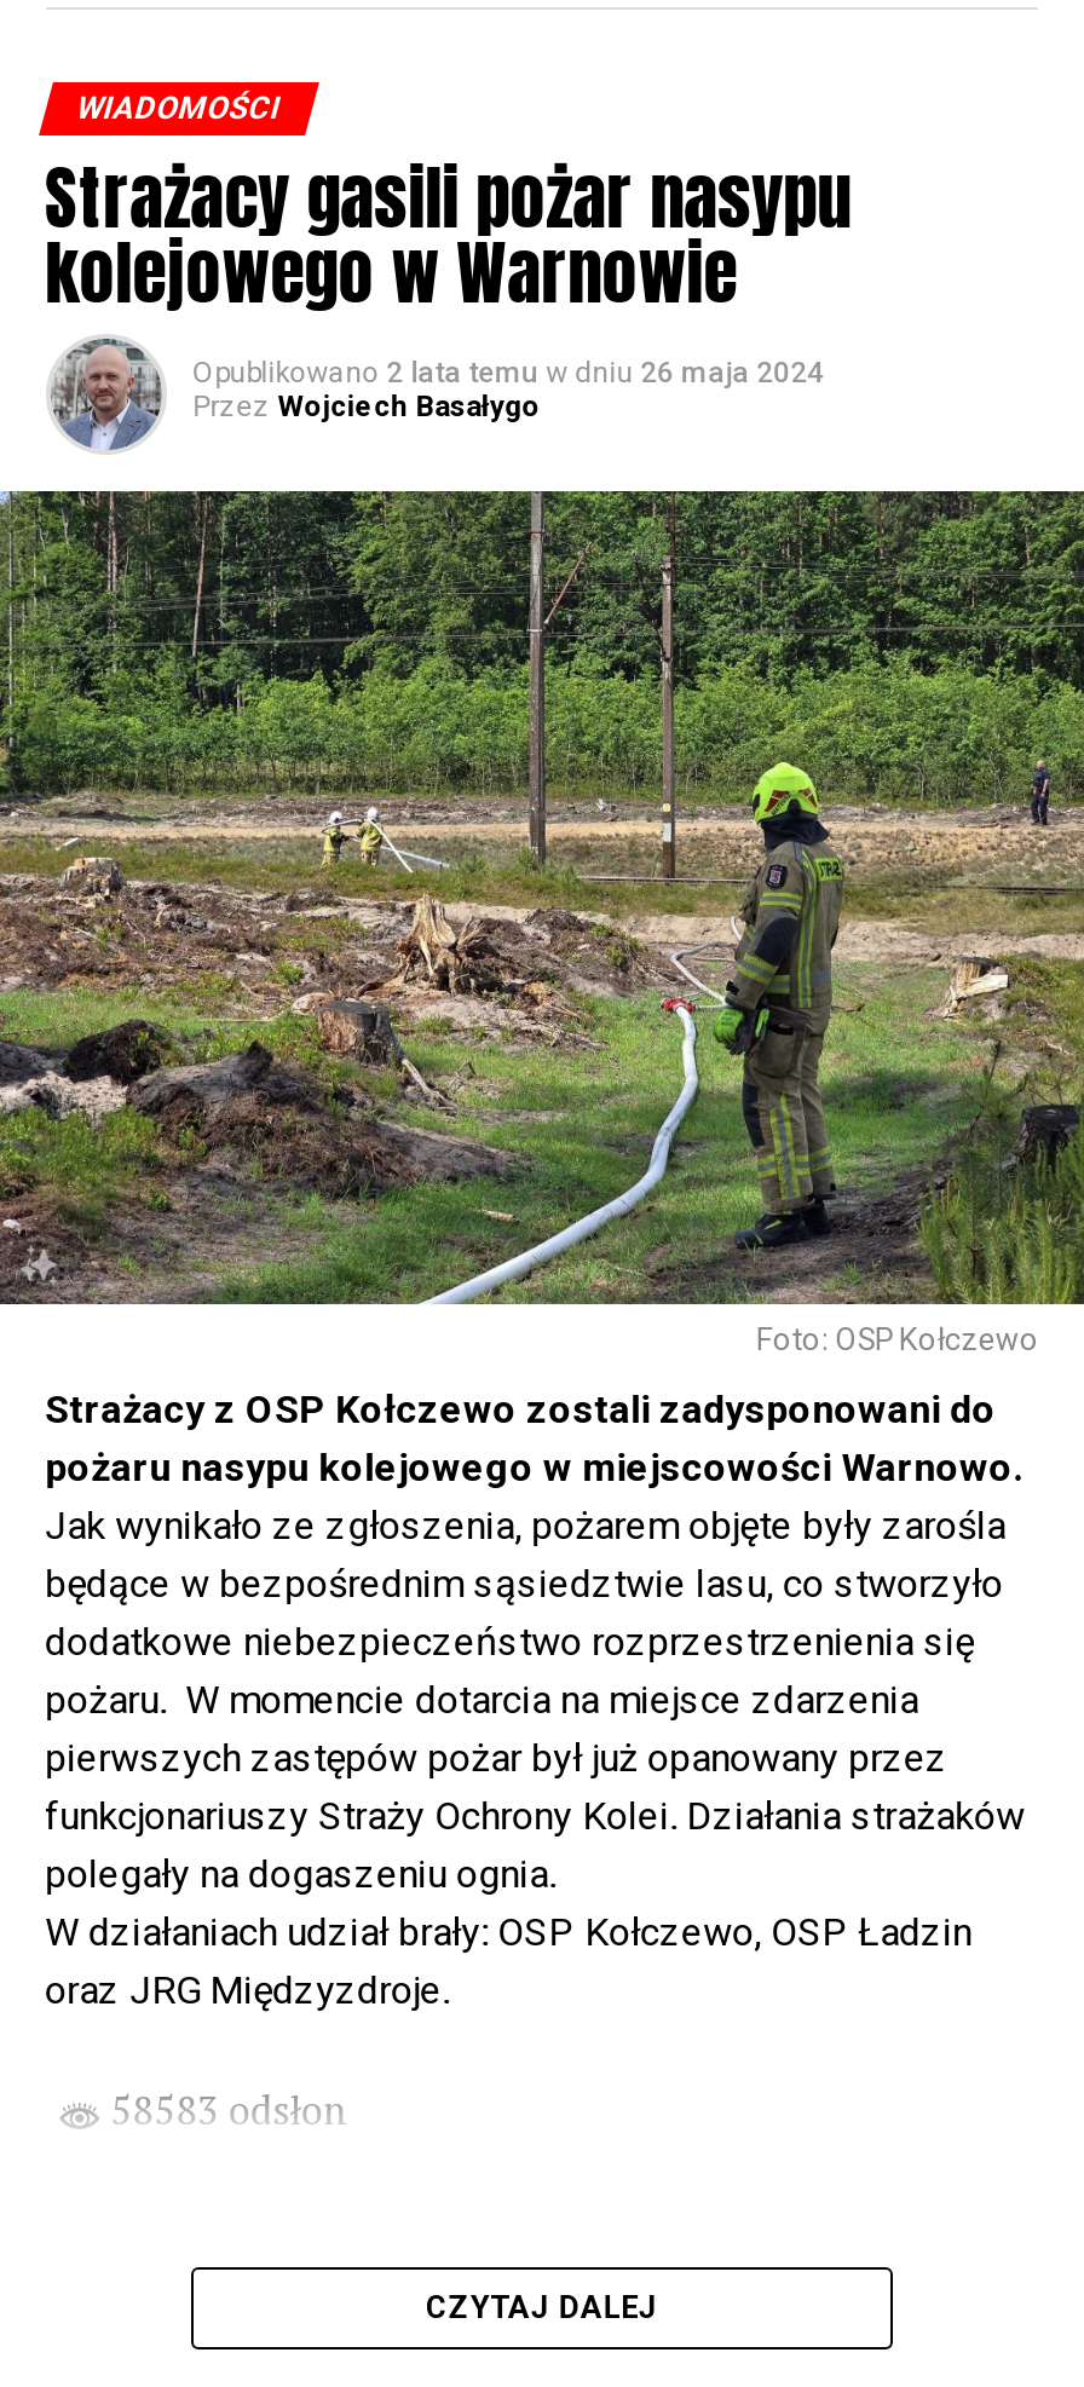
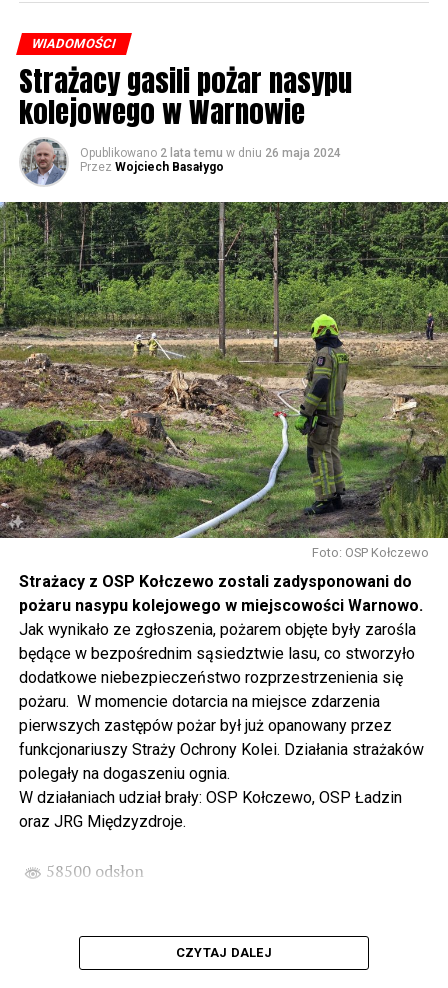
- 58583 odsłon
+ 58500 odsłon
